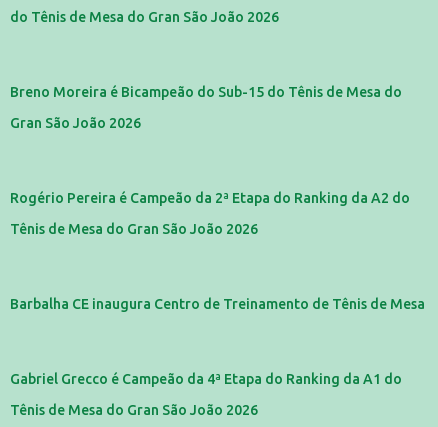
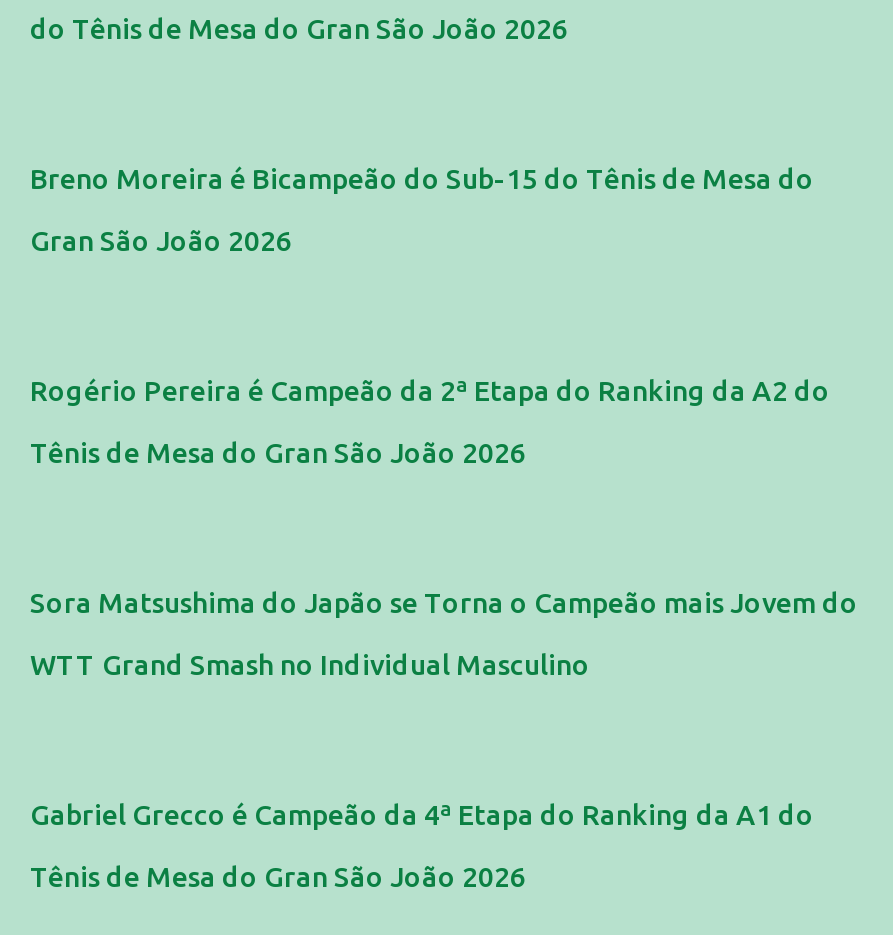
- Barbalha CE inaugura Centro de Treinamento de Tênis de Mesa
+ Sora Matsushima do Japão se Torna o Campeão mais Jovem do
+ WTT Grand Smash no Individual Masculino
